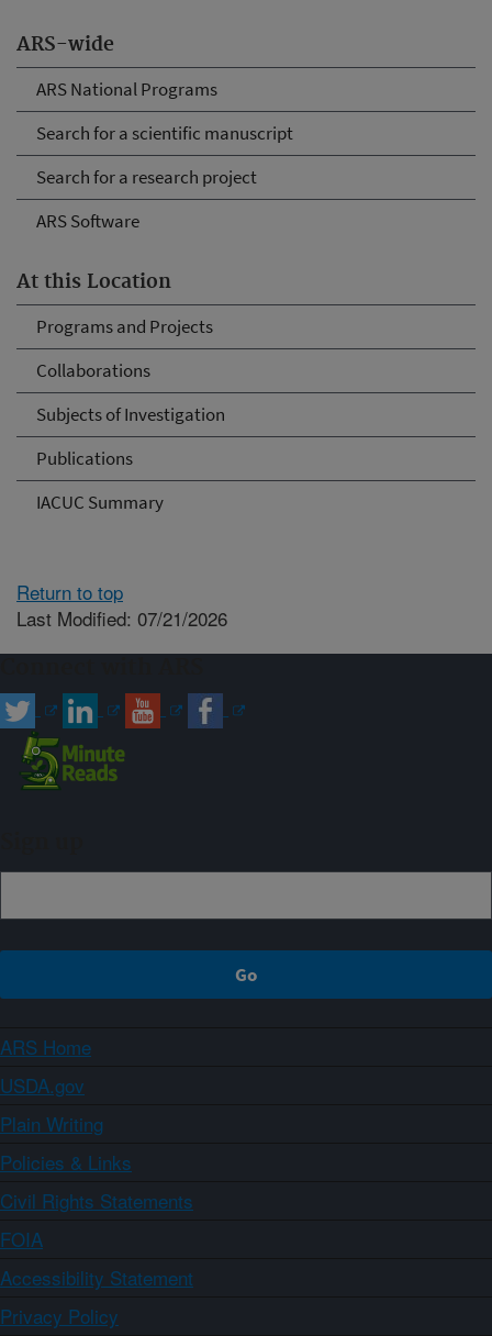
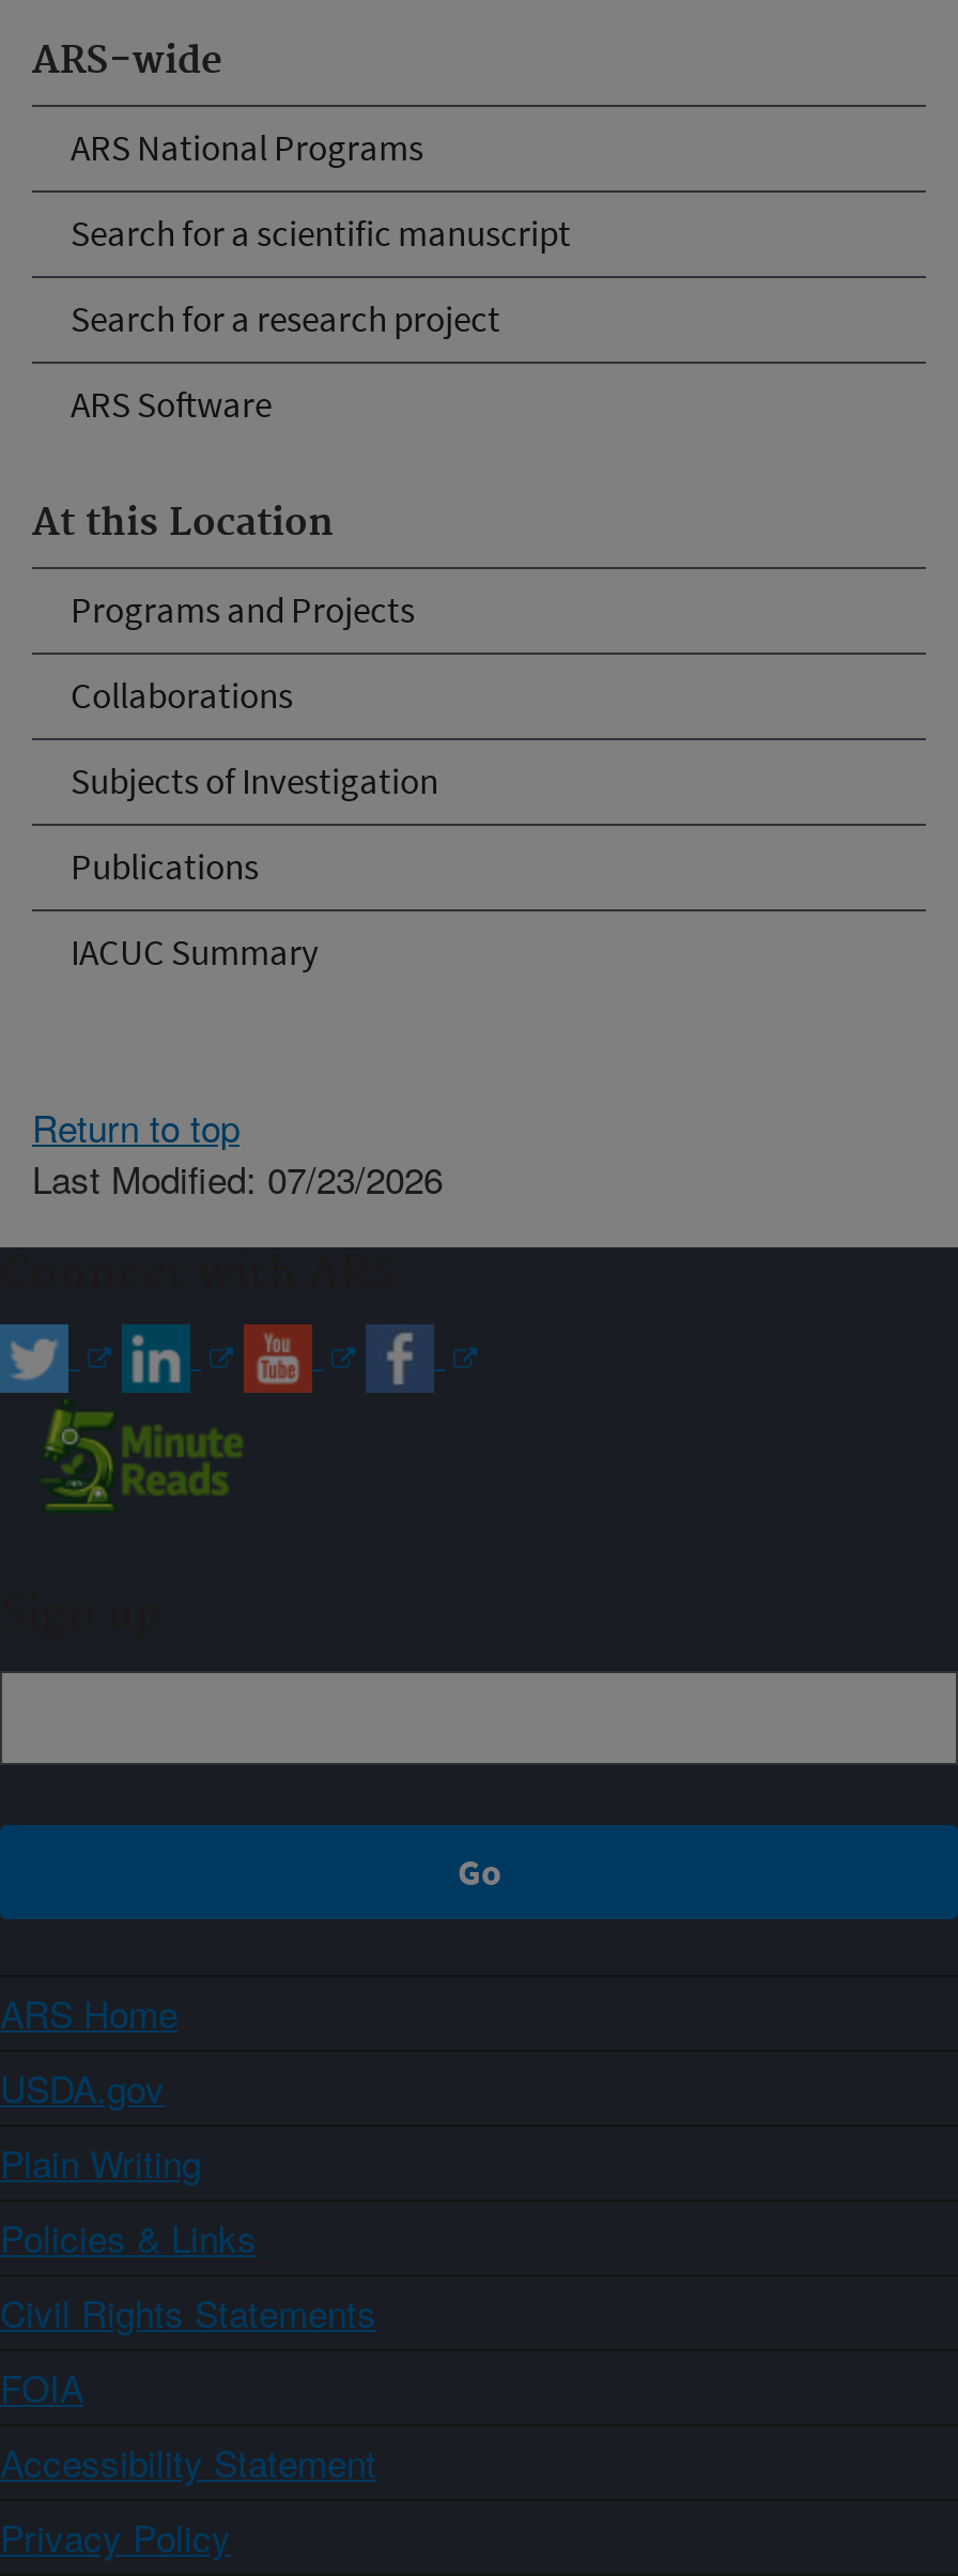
- Last Modified: 07/21/2026
+ Last Modified: 07/23/2026
